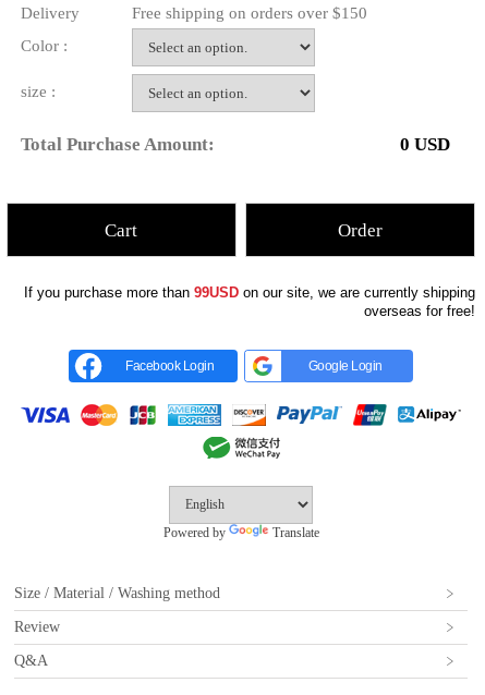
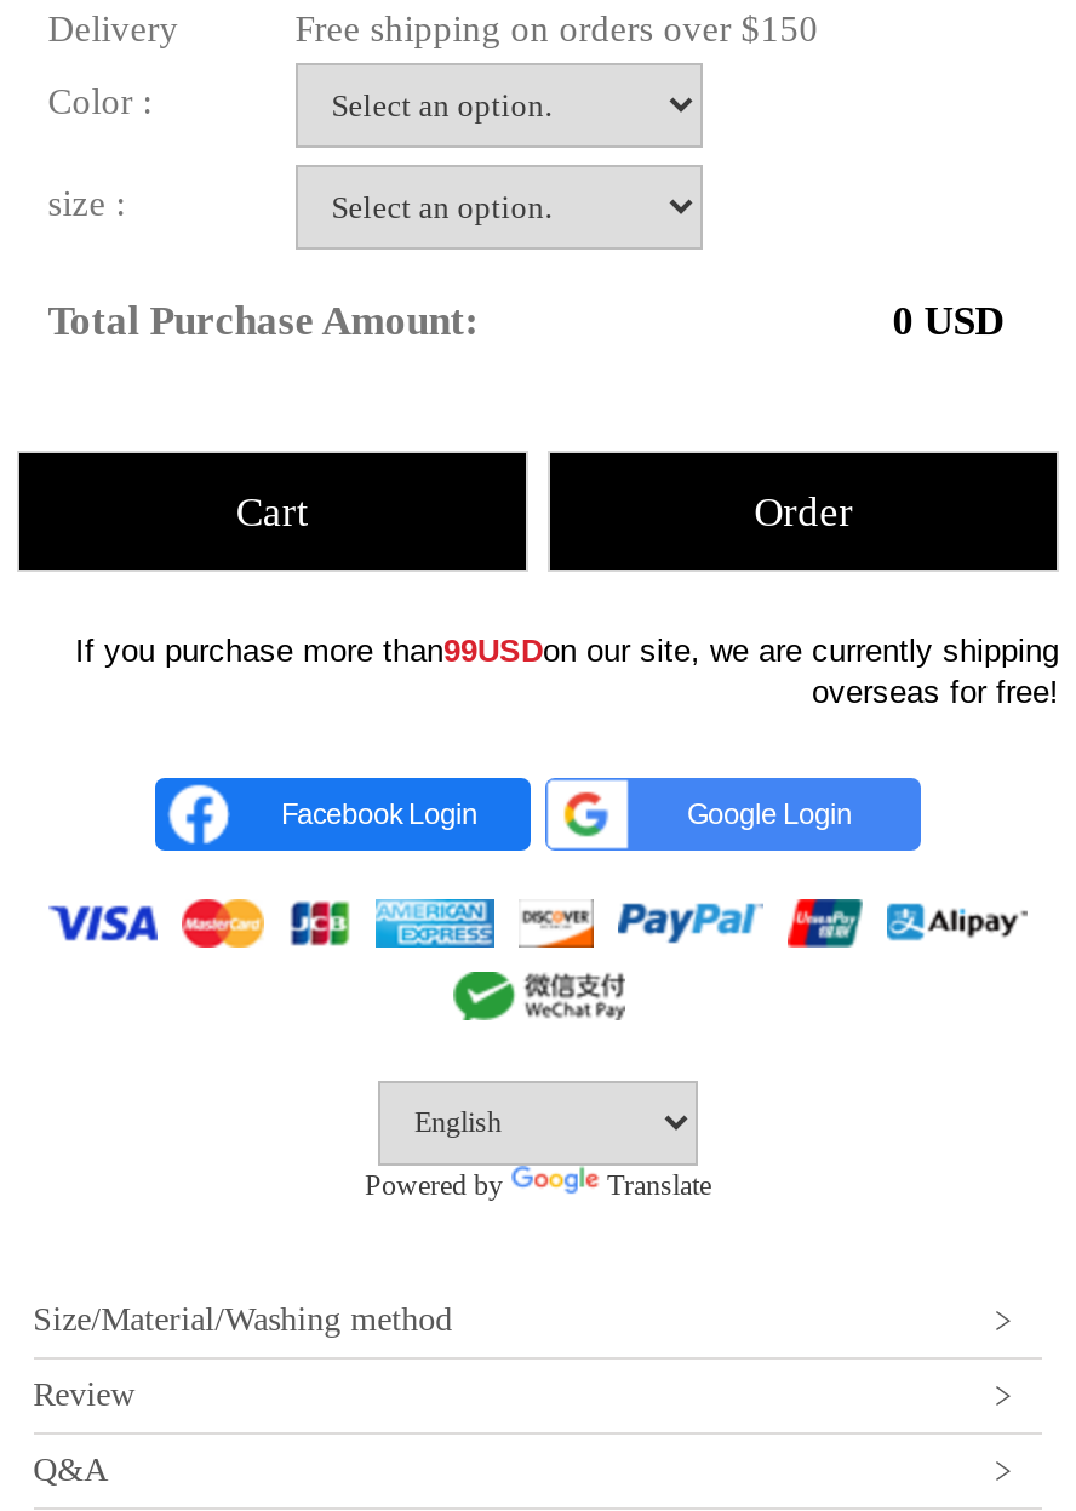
- Size / Material / Washing method
+ Size/Material/Washing method
